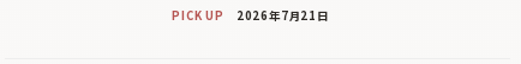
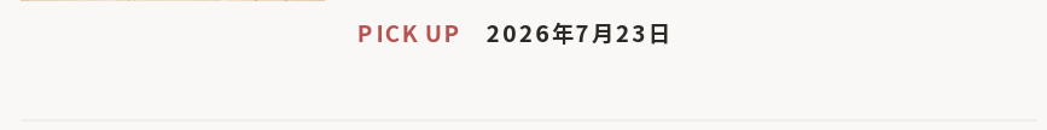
- PICK UP 2026年7月21日
+ PICK UP 2026年7月23日
